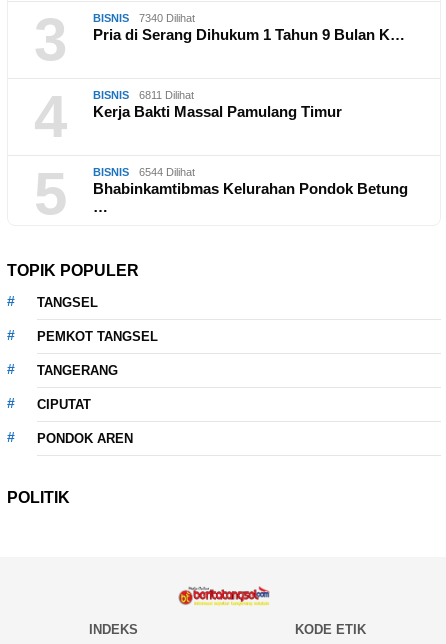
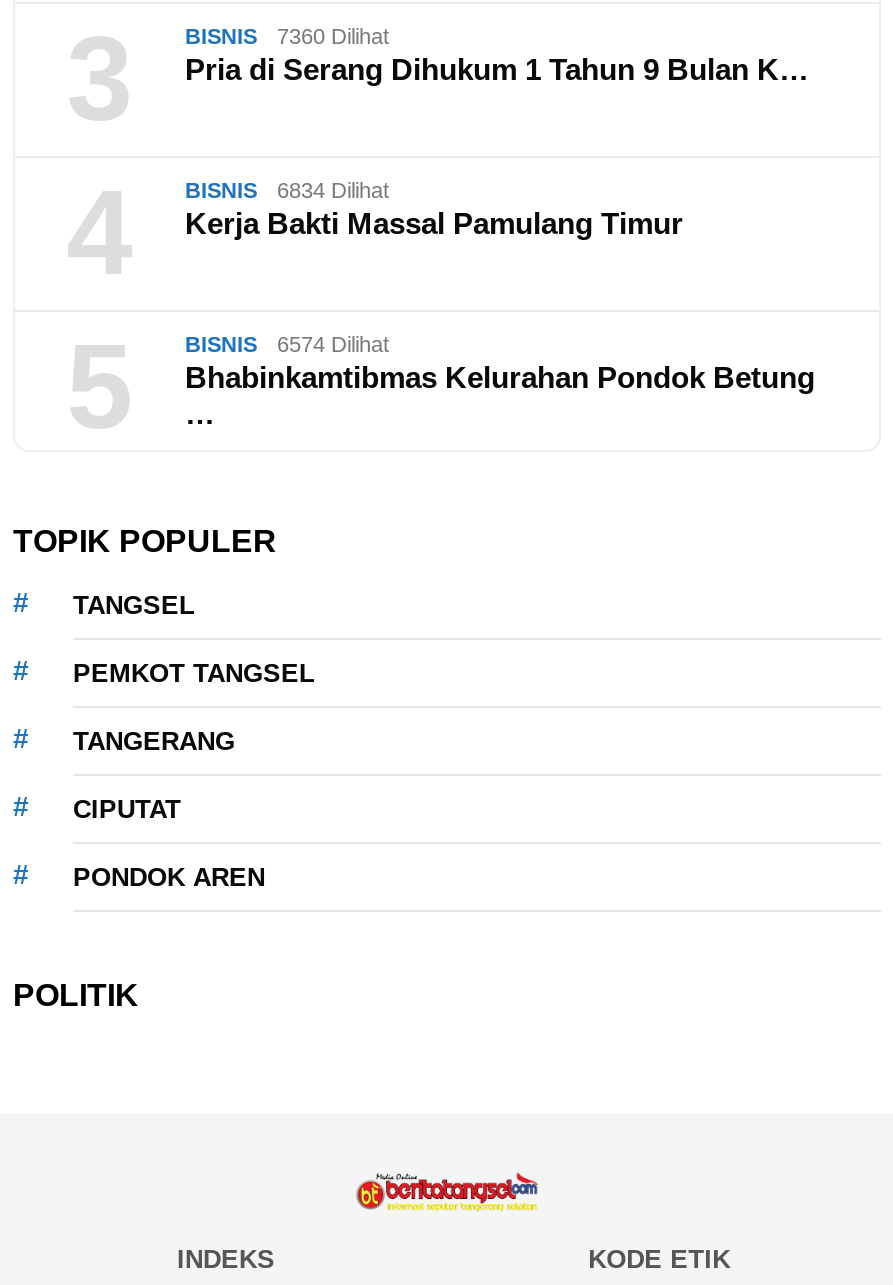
- BISNIS 7340 Dilihat
+ BISNIS 7360 Dilihat

- BISNIS 6811 Dilihat
+ BISNIS 6834 Dilihat

- BISNIS 6544 Dilihat
+ BISNIS 6574 Dilihat
